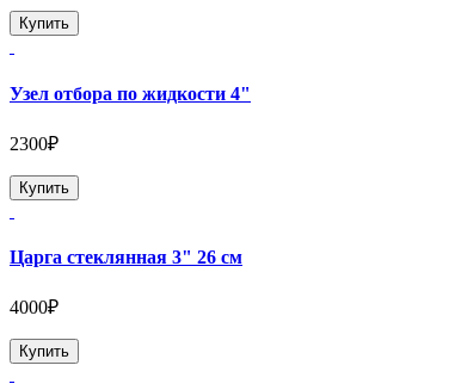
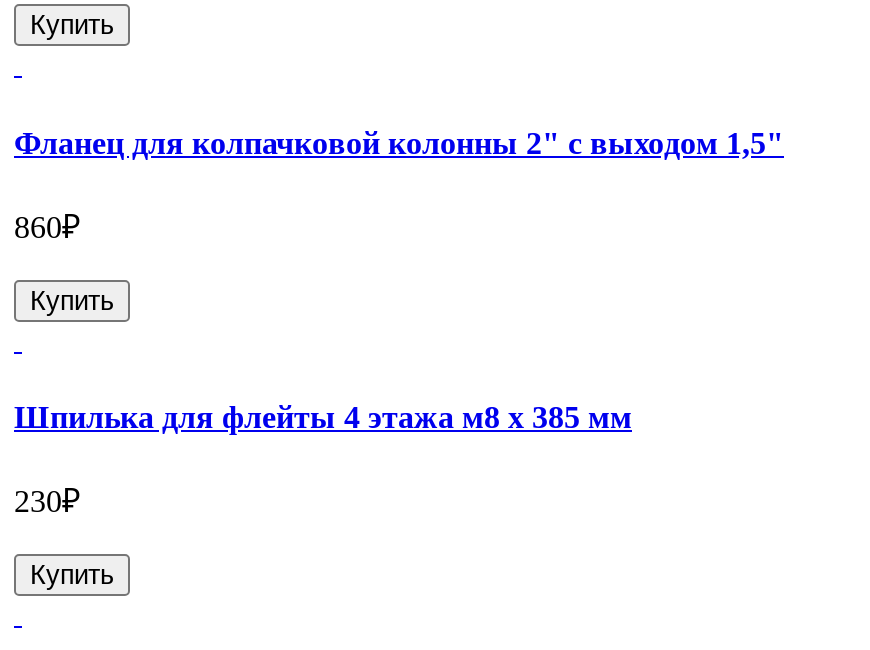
- Узел отбора по жидкости 4"
+ Фланец для колпачковой колонны 2" с выходом 1,5"

- 2300₽
+ 860₽

- Царга стеклянная 3" 26 см
+ Шпилька для флейты 4 этажа м8 х 385 мм

- 4000₽
+ 230₽
